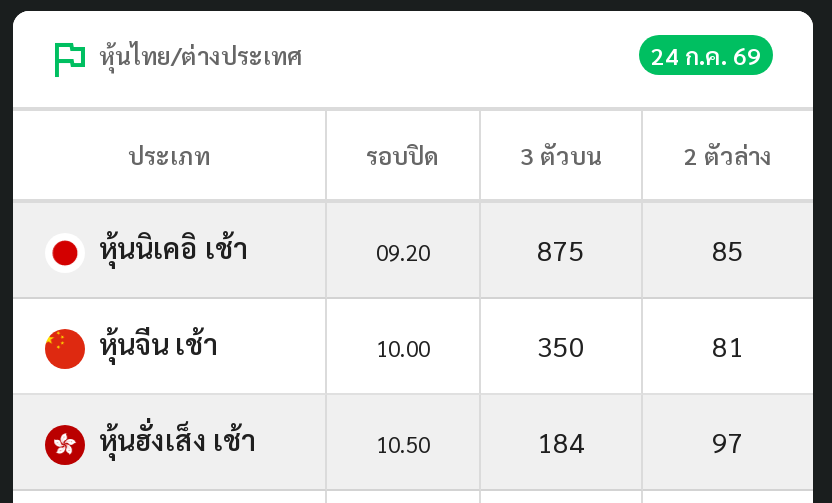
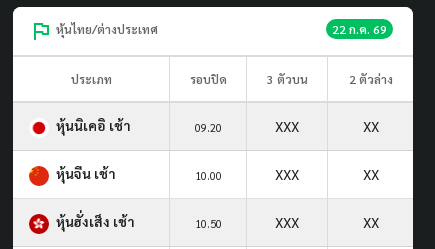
- 24 ก.ค. 69
+ 22 ก.ค. 69

- 875
- 85
+ XXX
+ XX

- 350
- 81
+ XXX
+ XX

- 184
- 97
+ XXX
+ XX
